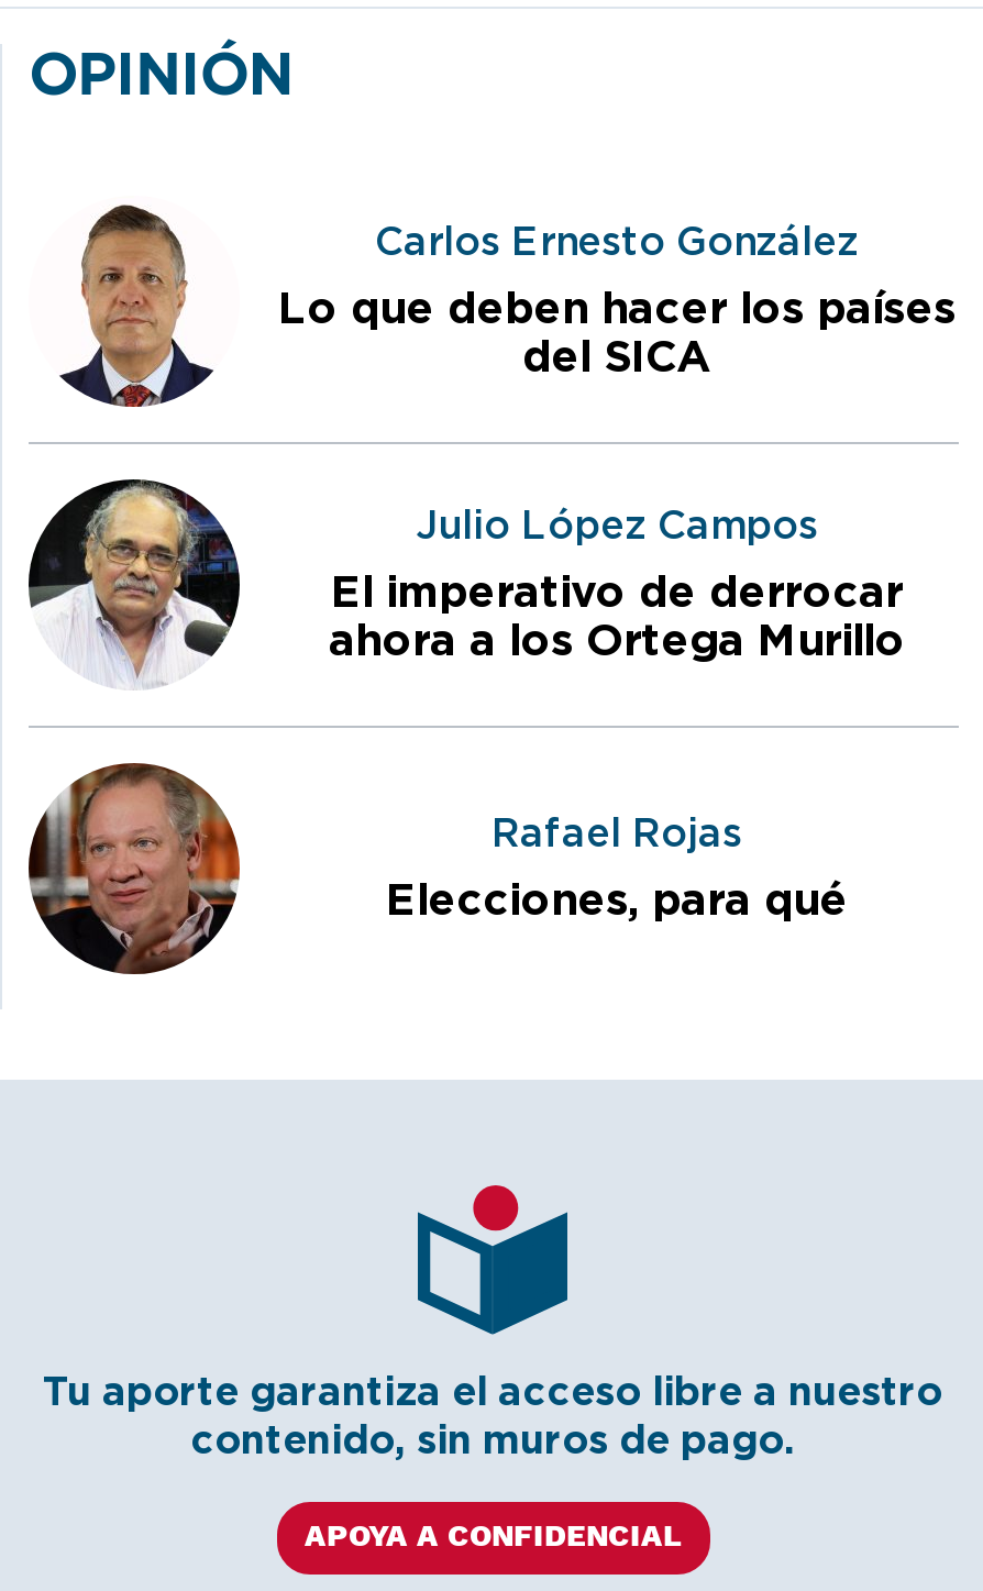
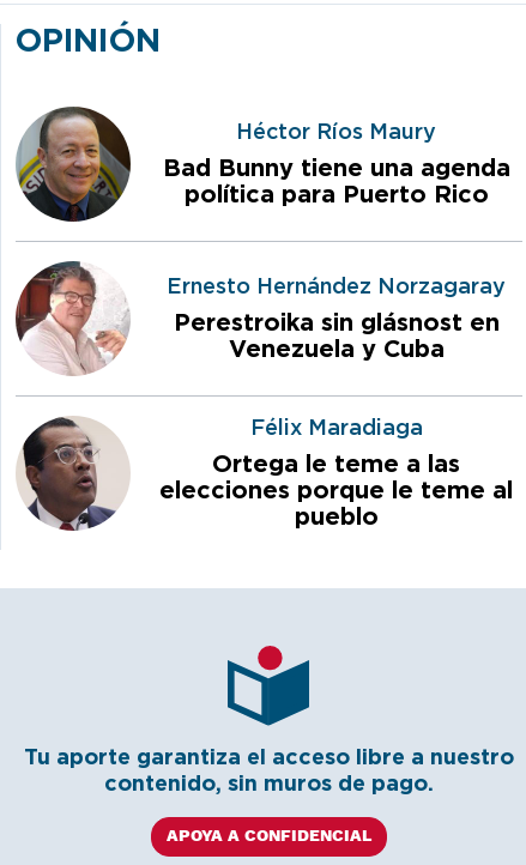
- [image]
- Lo que deben hacer los países
- del SICA
+ [image]
+ Bad Bunny tiene una agenda
+ política para Puerto Rico

- Carlos Ernesto González
+ Héctor Ríos Maury

- [image]
- El imperativo de derrocar
- ahora a los Ortega Murillo
+ [image]
+ Perestroika sin glásnost en
+ Venezuela y Cuba

- Julio López Campos
+ Ernesto Hernández Norzagaray

- [image]
+ [image]

- Rafael Rojas
+ Félix Maradiaga

- Elecciones, para qué
+ Ortega le teme a las
+ elecciones porque le teme al
+ pueblo
